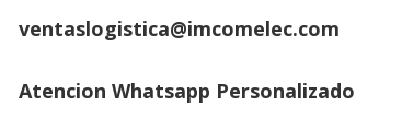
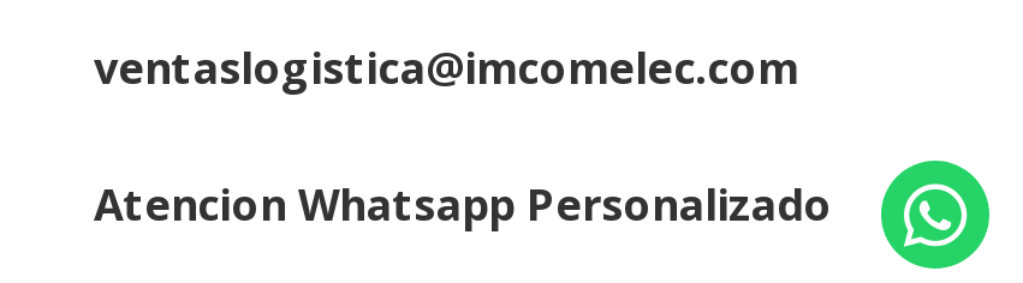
+ [image]
